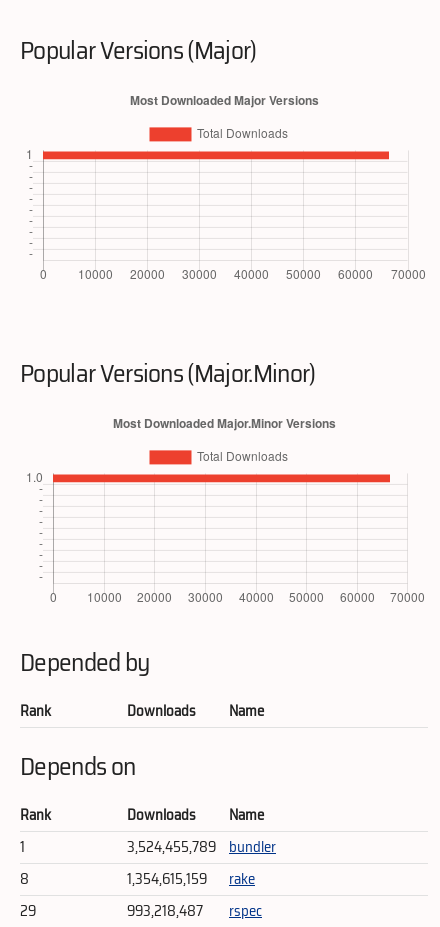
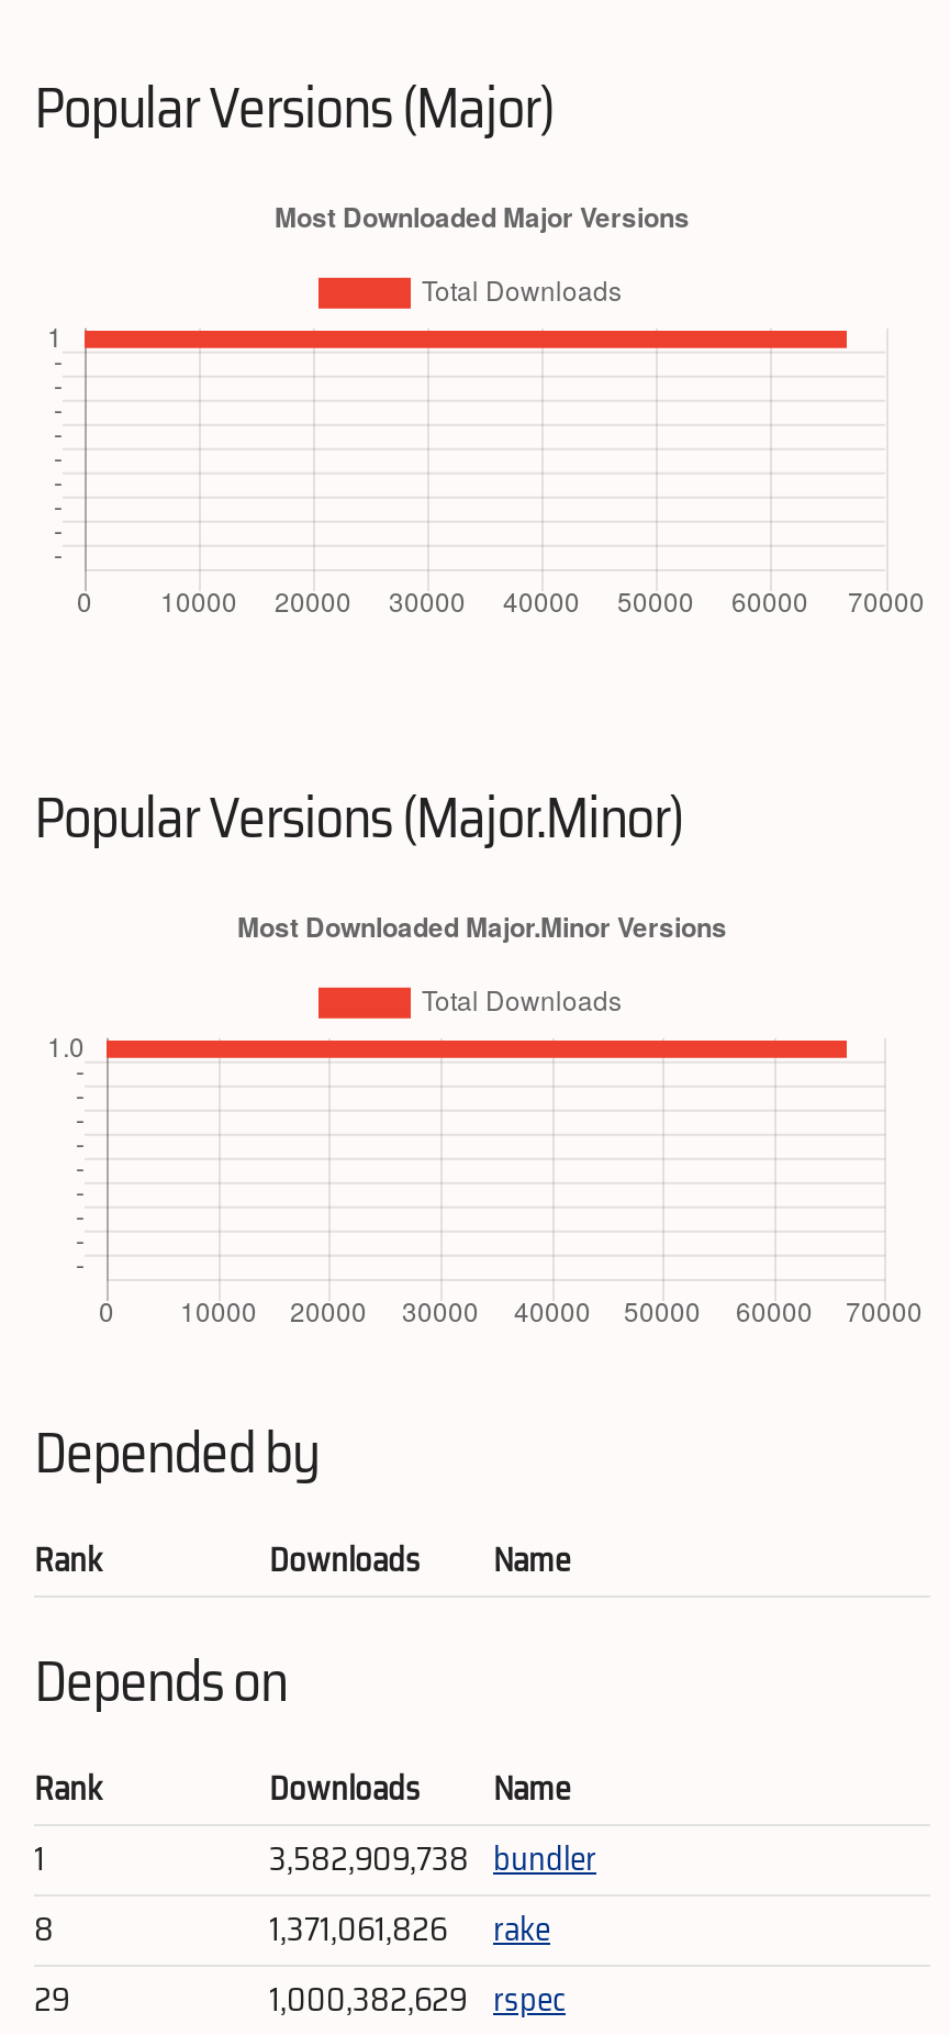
- 3,524,455,789 bundler
+ 3,582,909,738 bundler

- 1,354,615,159 rake
+ 1,371,061,826 rake

- 993,218,487
- rspec
+ 1,000,382,629 rspec
